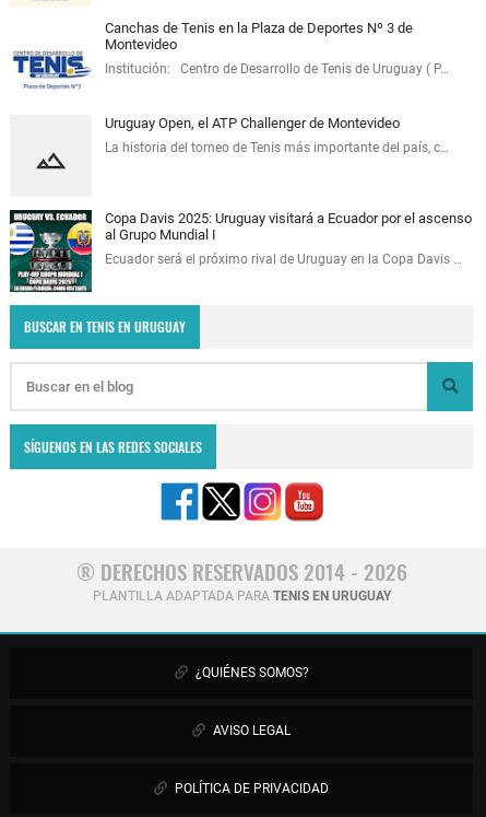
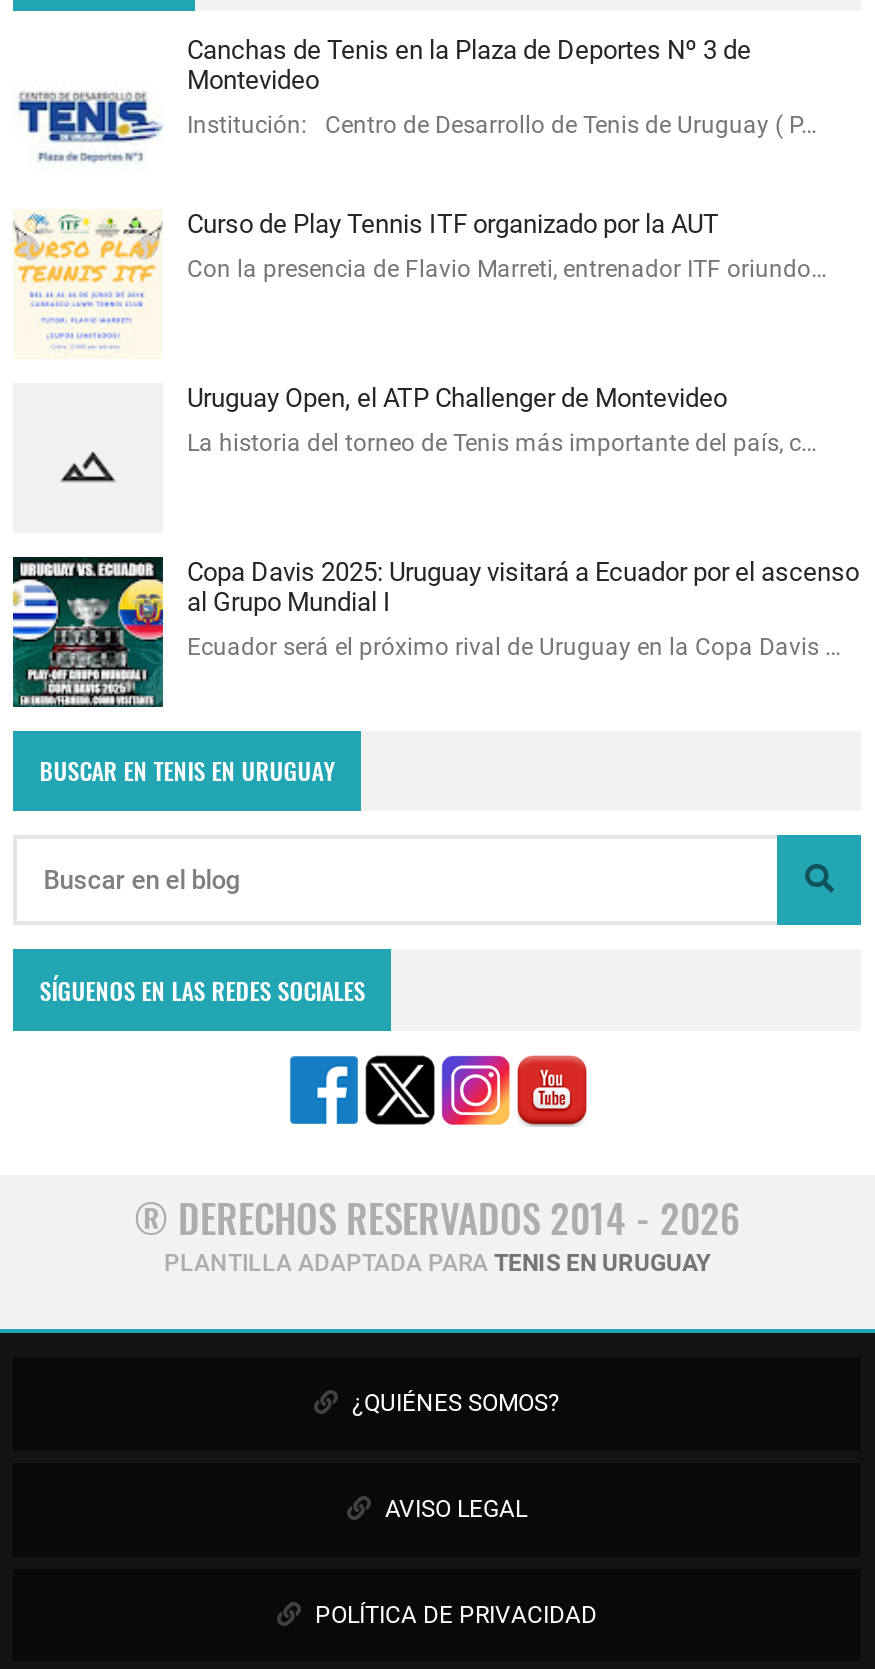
+ [image]
+ Curso de Play Tennis ITF organizado por la AUT
+ Con la presencia de Flavio Marreti, entrenador ITF oriundo…
